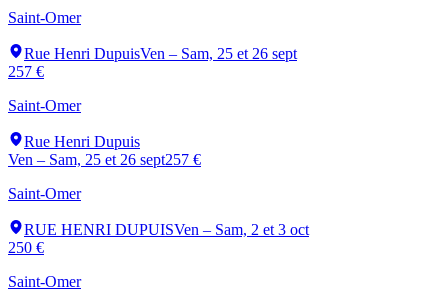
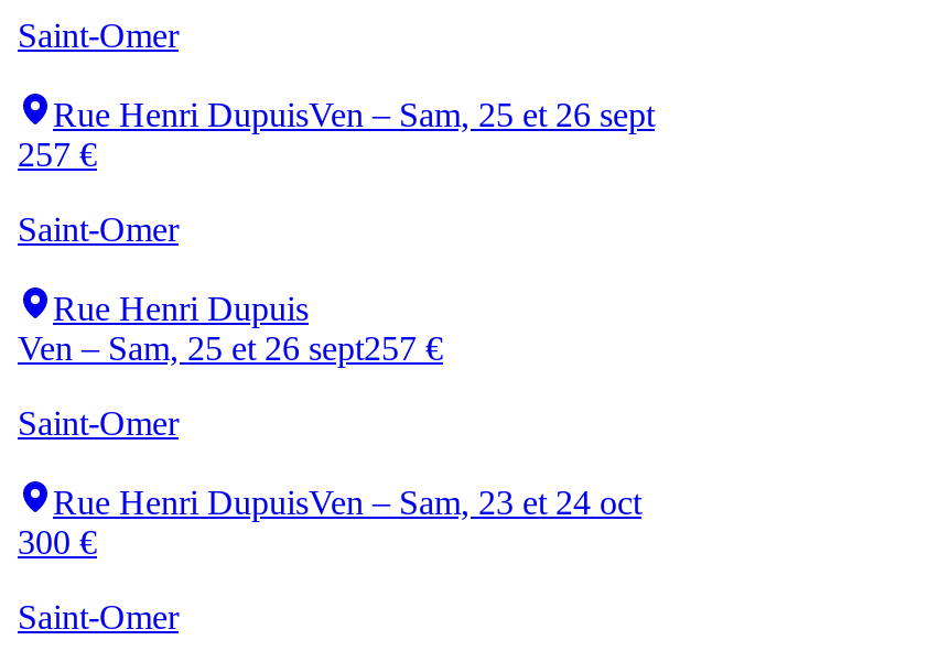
- RUE HENRI DUPUISVen – Sam, 2 et 3 oct
+ Rue Henri DupuisVen – Sam, 23 et 24 oct

- 250 €
+ 300 €
